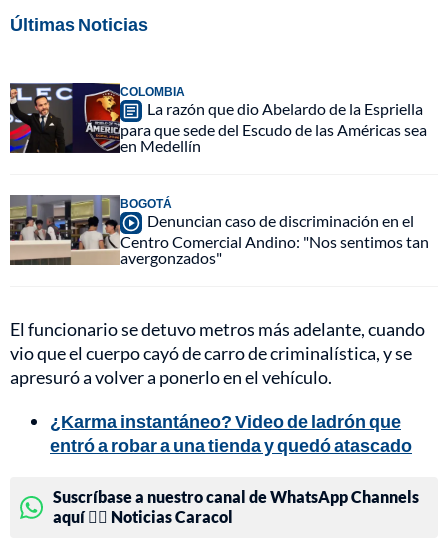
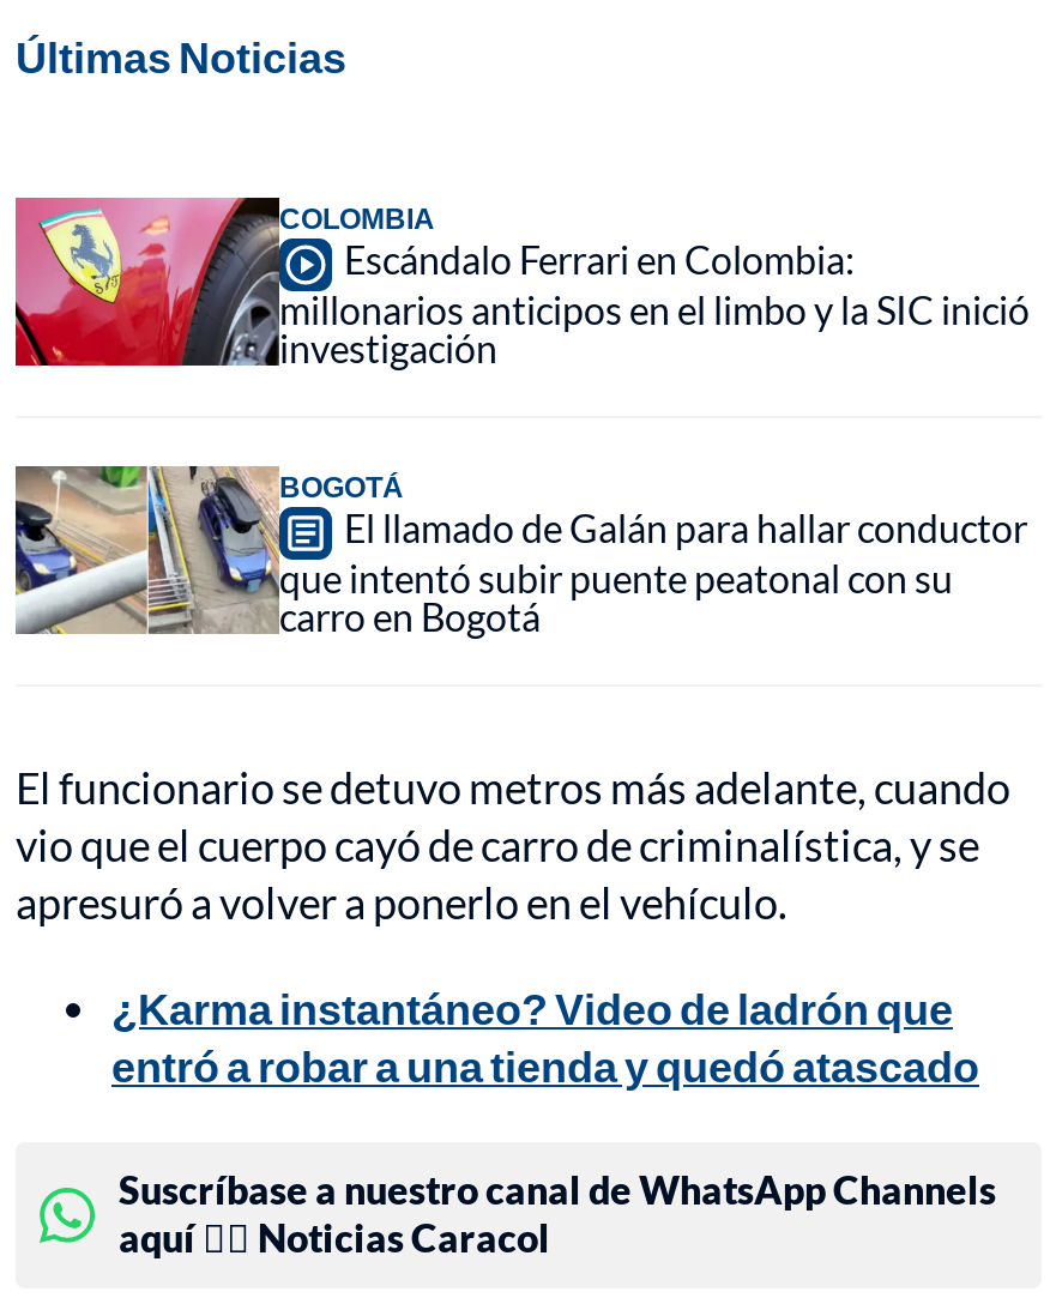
- [image]
- La razón que dio Abelardo de la Espriella
- para que sede del Escudo de las Américas sea
- en Medellín
+ [image]
+ Escándalo Ferrari en Colombia:
+ millonarios anticipos en el limbo y la SIC inició
+ investigación

- [image]
- Denuncian caso de discriminación en el
- Centro Comercial Andino: "Nos sentimos tan
- avergonzados"
+ [image]
+ El llamado de Galán para hallar conductor
+ que intentó subir puente peatonal con su
+ carro en Bogotá
